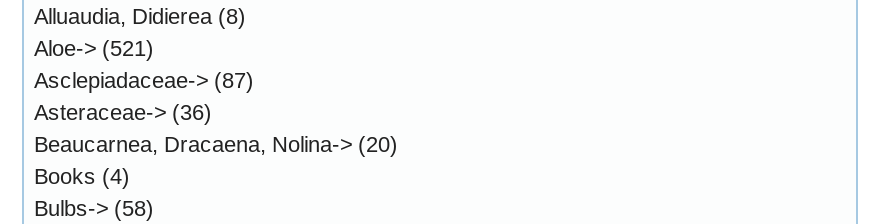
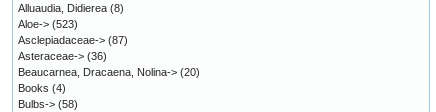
- Aloe-> (521)
+ Aloe-> (523)
